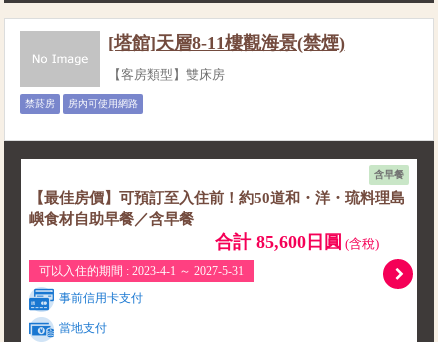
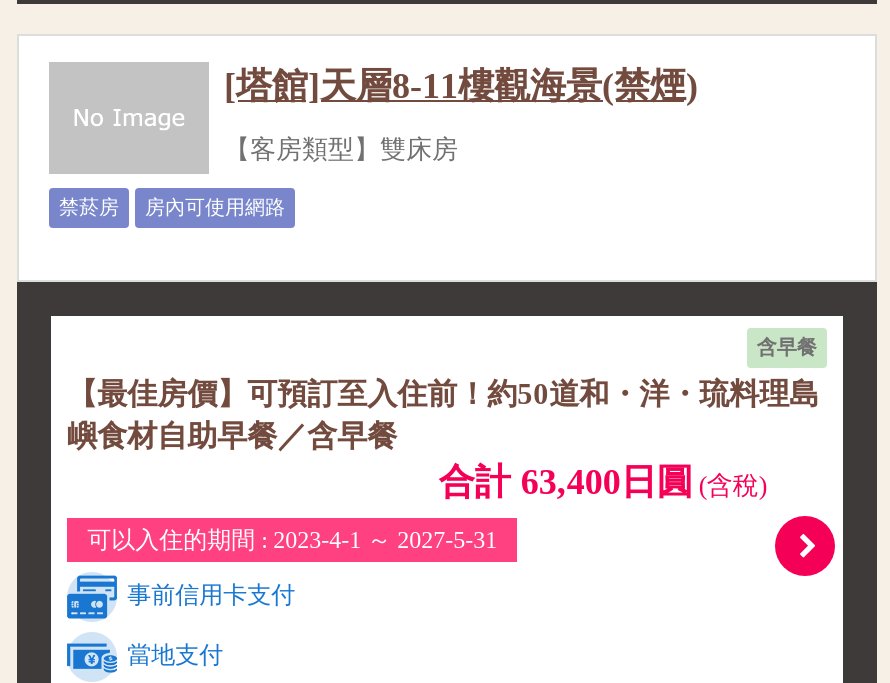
- 合計 85,600日圓(含稅)
+ 合計 63,400日圓(含稅)
